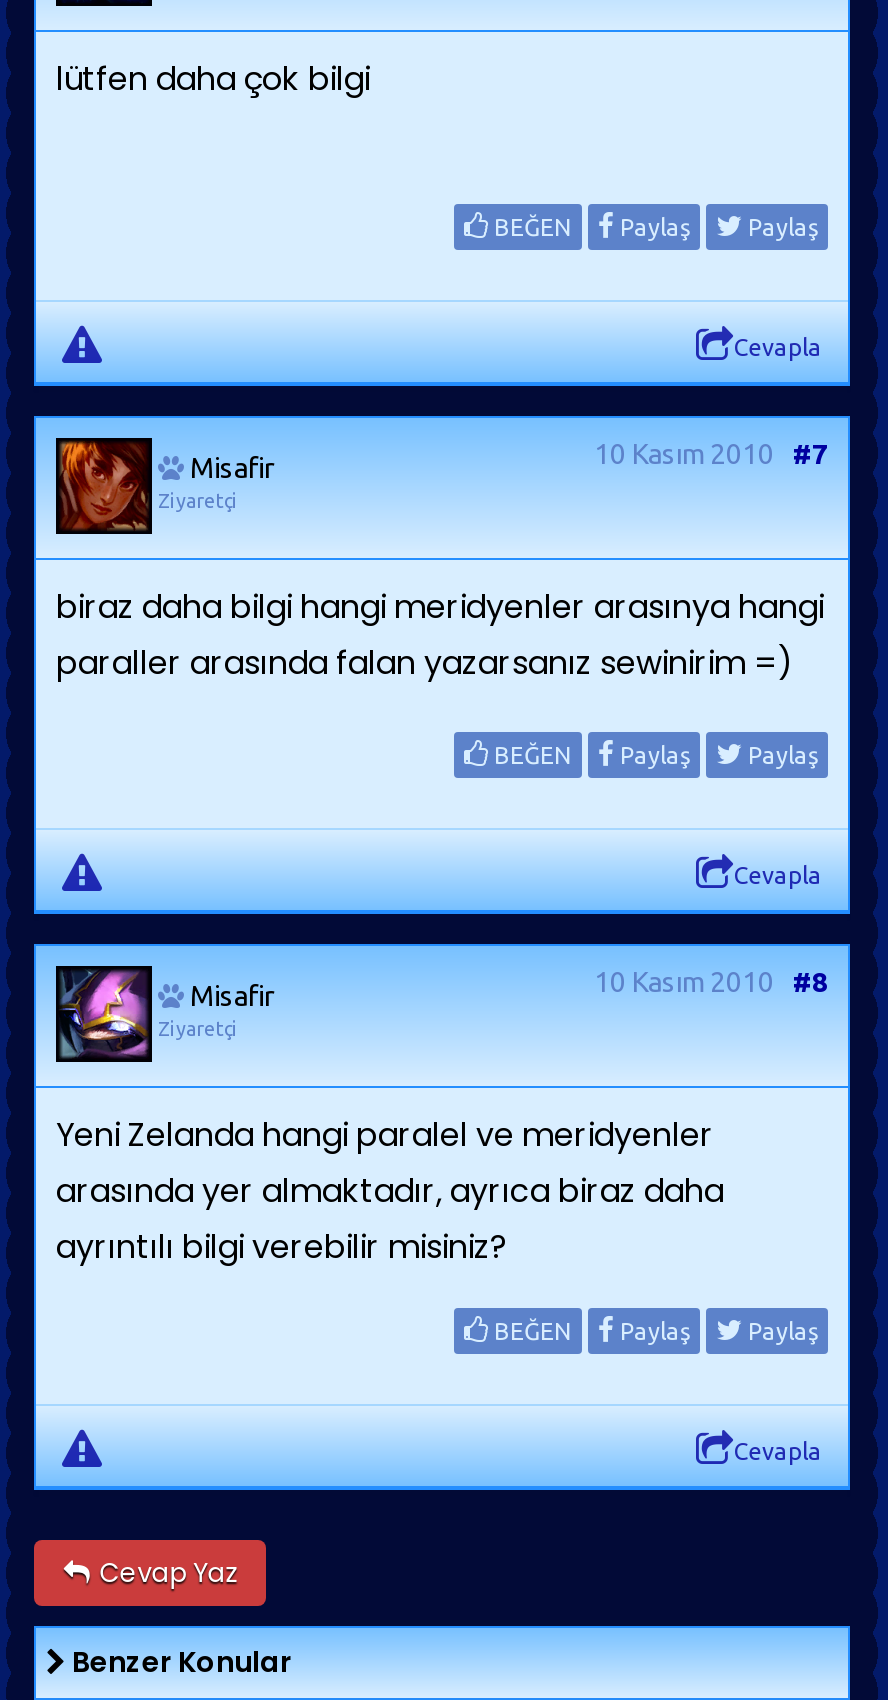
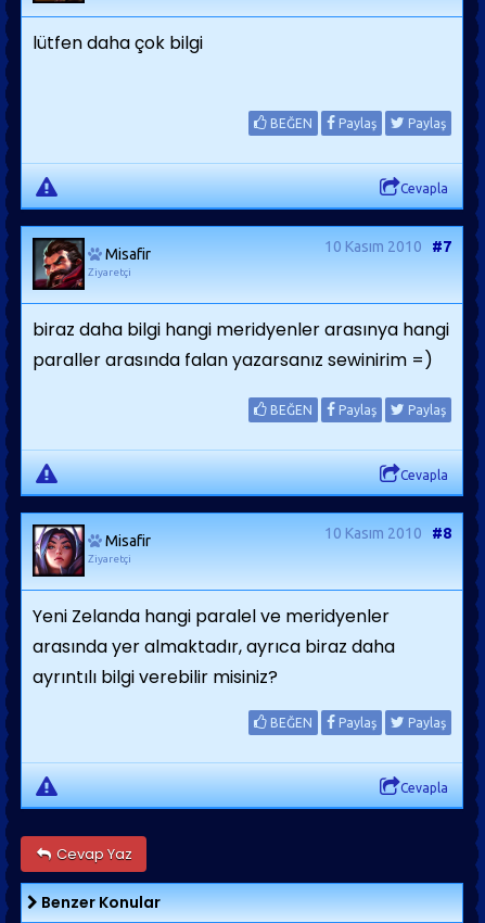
- [image]
+ [image]

- [image]
+ [image]
